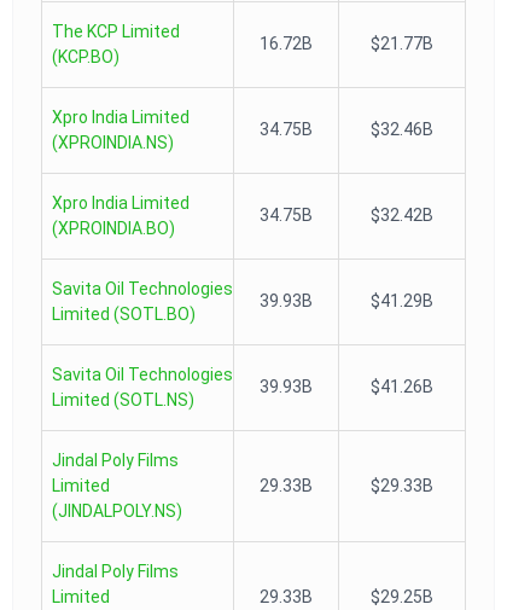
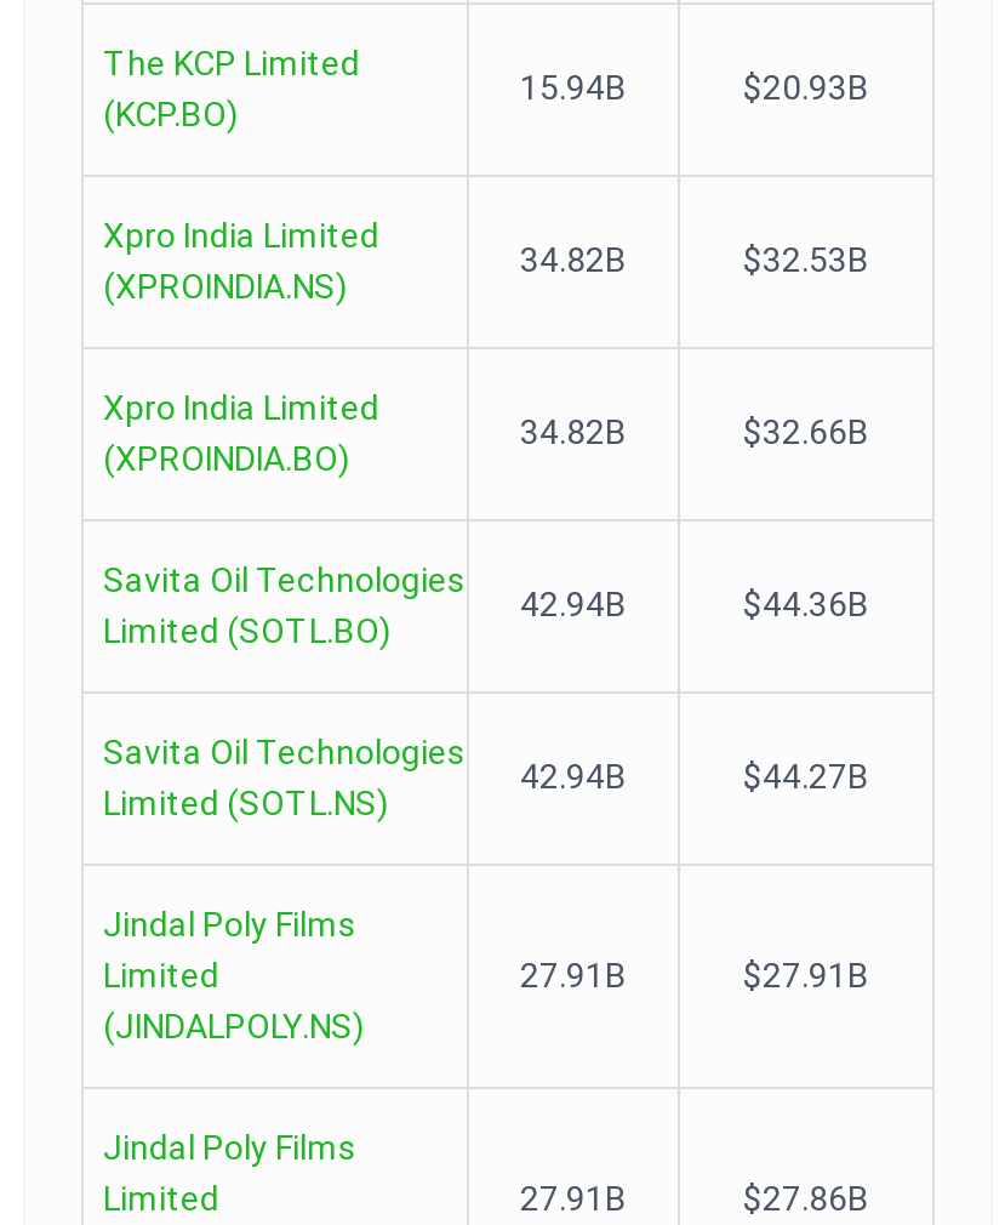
- 16.72B
- $21.77B
+ 15.94B
+ $20.93B

- 34.75B
- $32.46B
+ 34.82B
+ $32.53B

- 34.75B
- $32.42B
+ 34.82B
+ $32.66B

- 39.93B
- $41.29B
+ 42.94B
+ $44.36B

- 39.93B
- $41.26B
+ 42.94B
+ $44.27B

- 29.33B
- $29.33B
+ 27.91B
+ $27.91B

- 29.33B
- $29.25B
+ 27.91B
+ $27.86B
